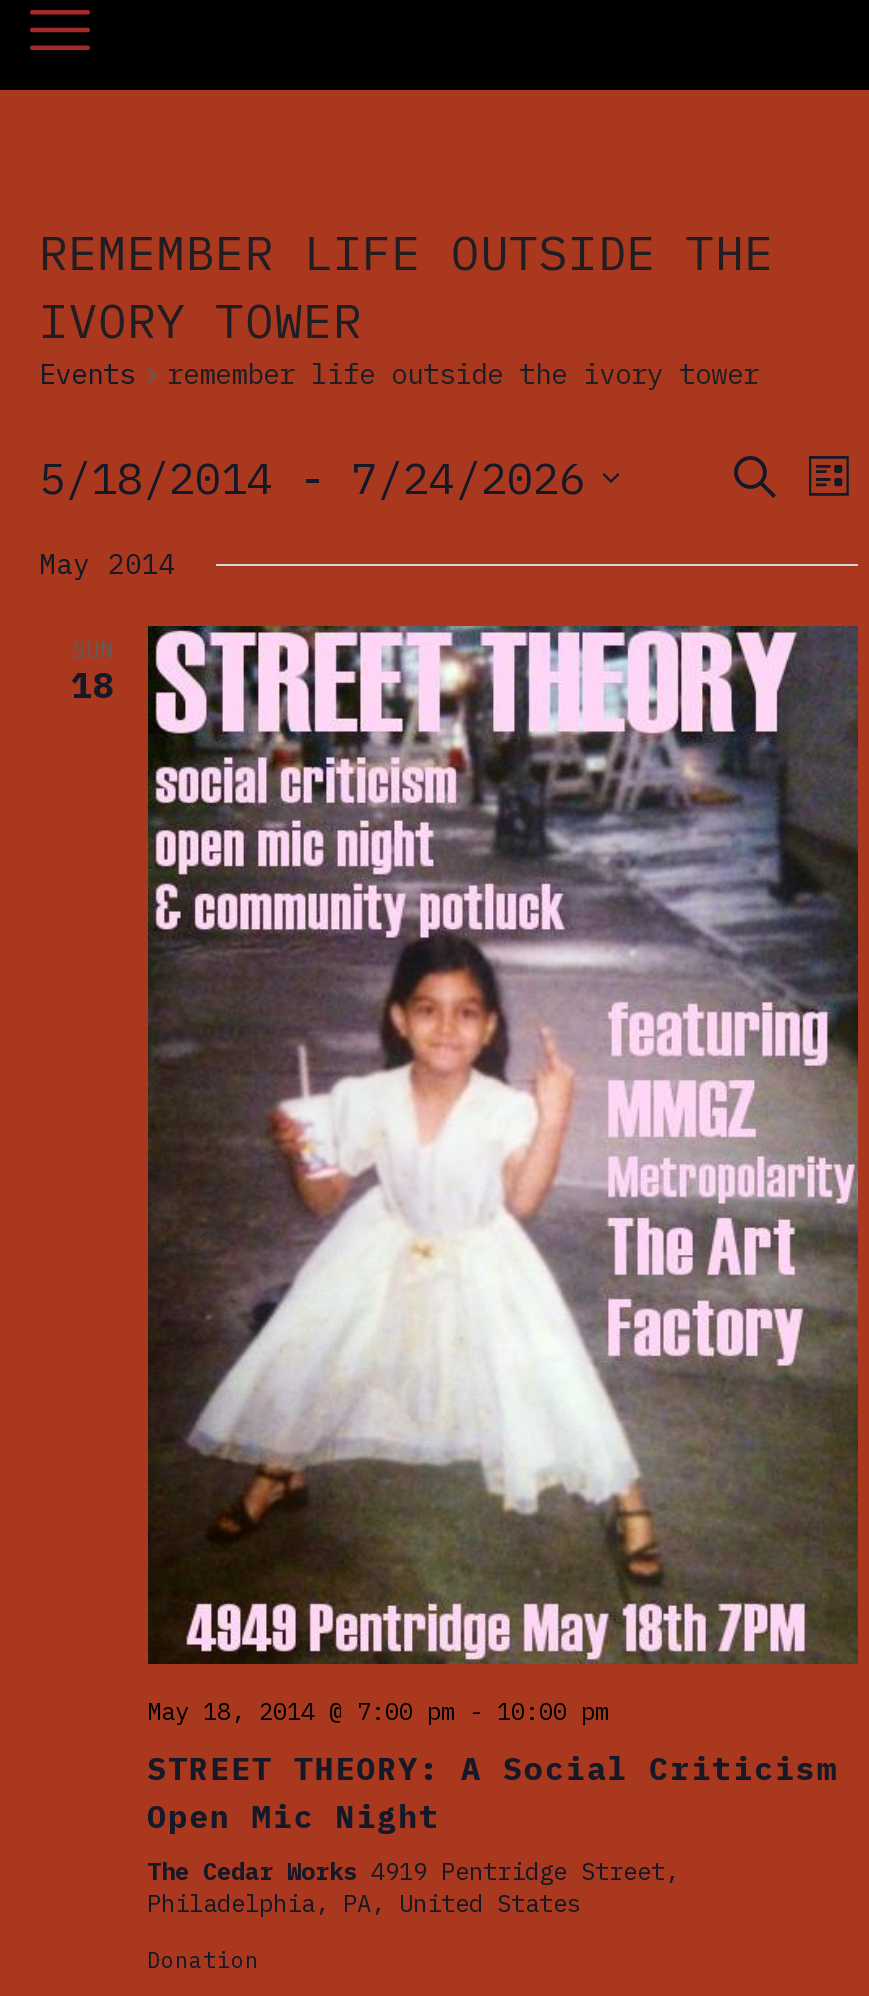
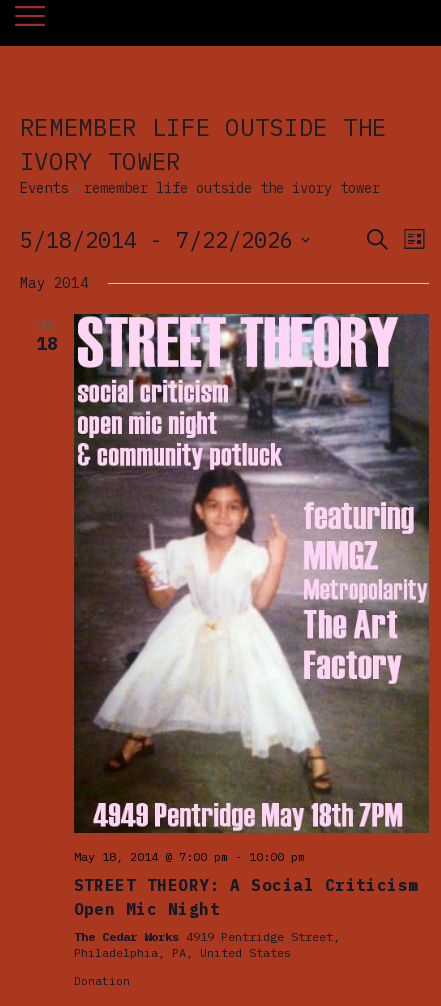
- 5/18/2014 - 7/24/2026
+ 5/18/2014 - 7/22/2026
